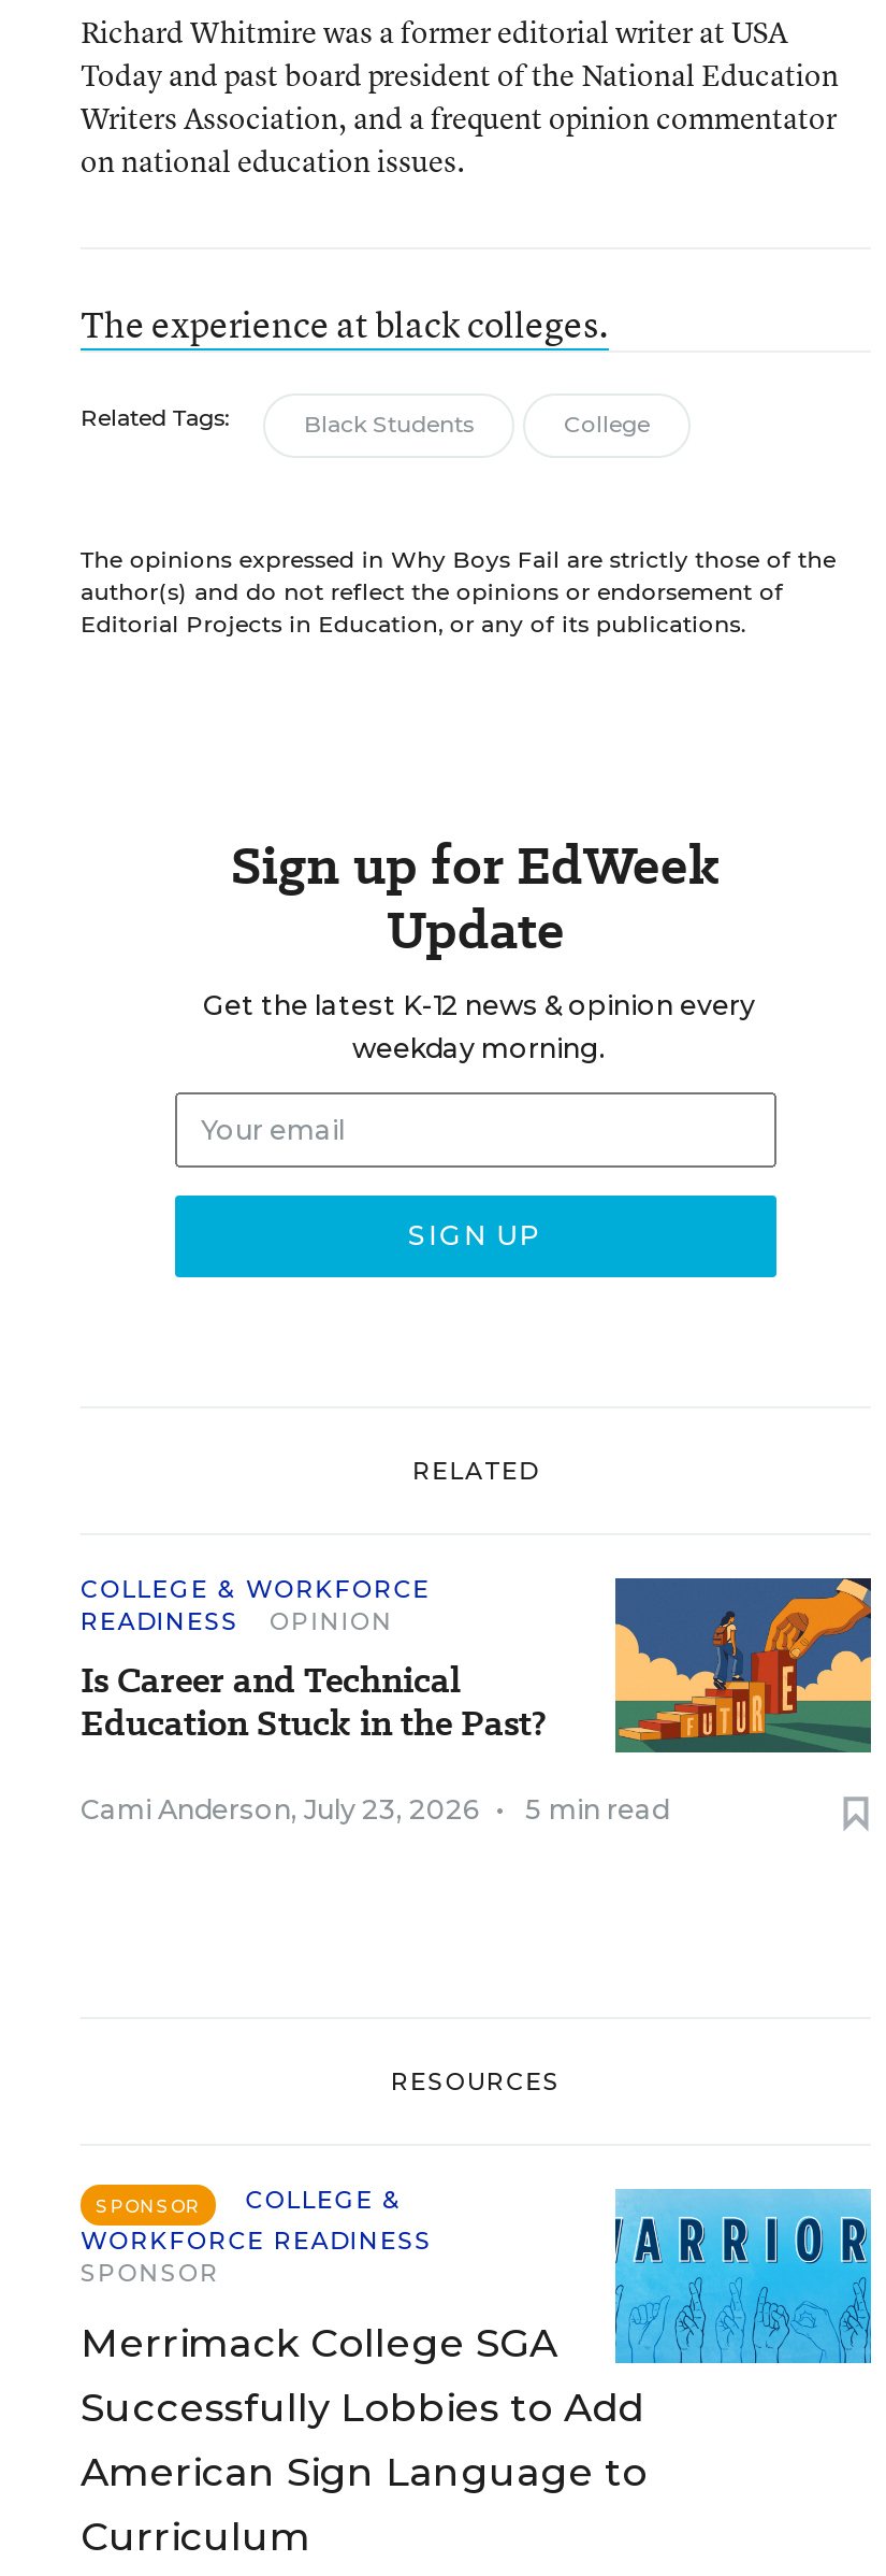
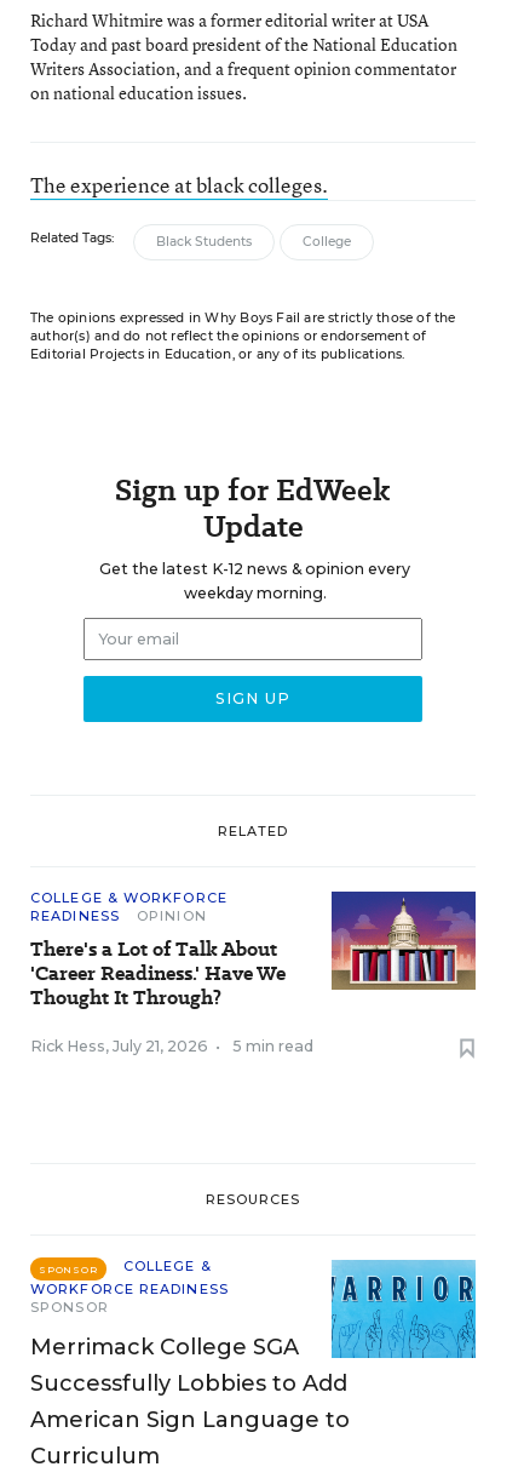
- [image]
- Is Career and Technical
- Education Stuck in the Past?
+ [image]
+ There's a Lot of Talk About
+ 'Career Readiness.' Have We
+ Thought It Through?

- Cami Anderson, July 23, 2026 •
+ Rick Hess, July 21, 2026 •
